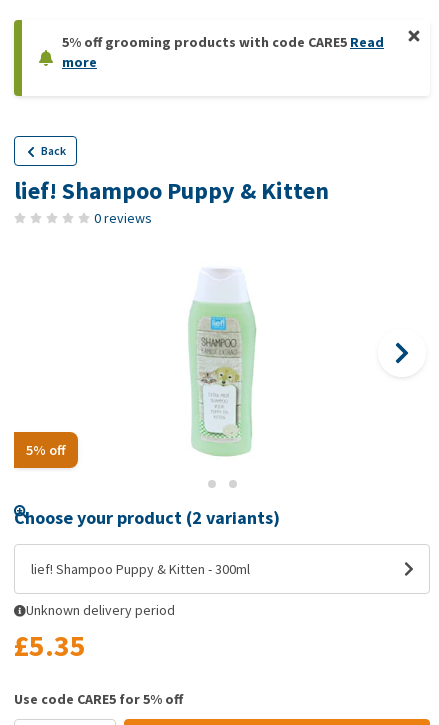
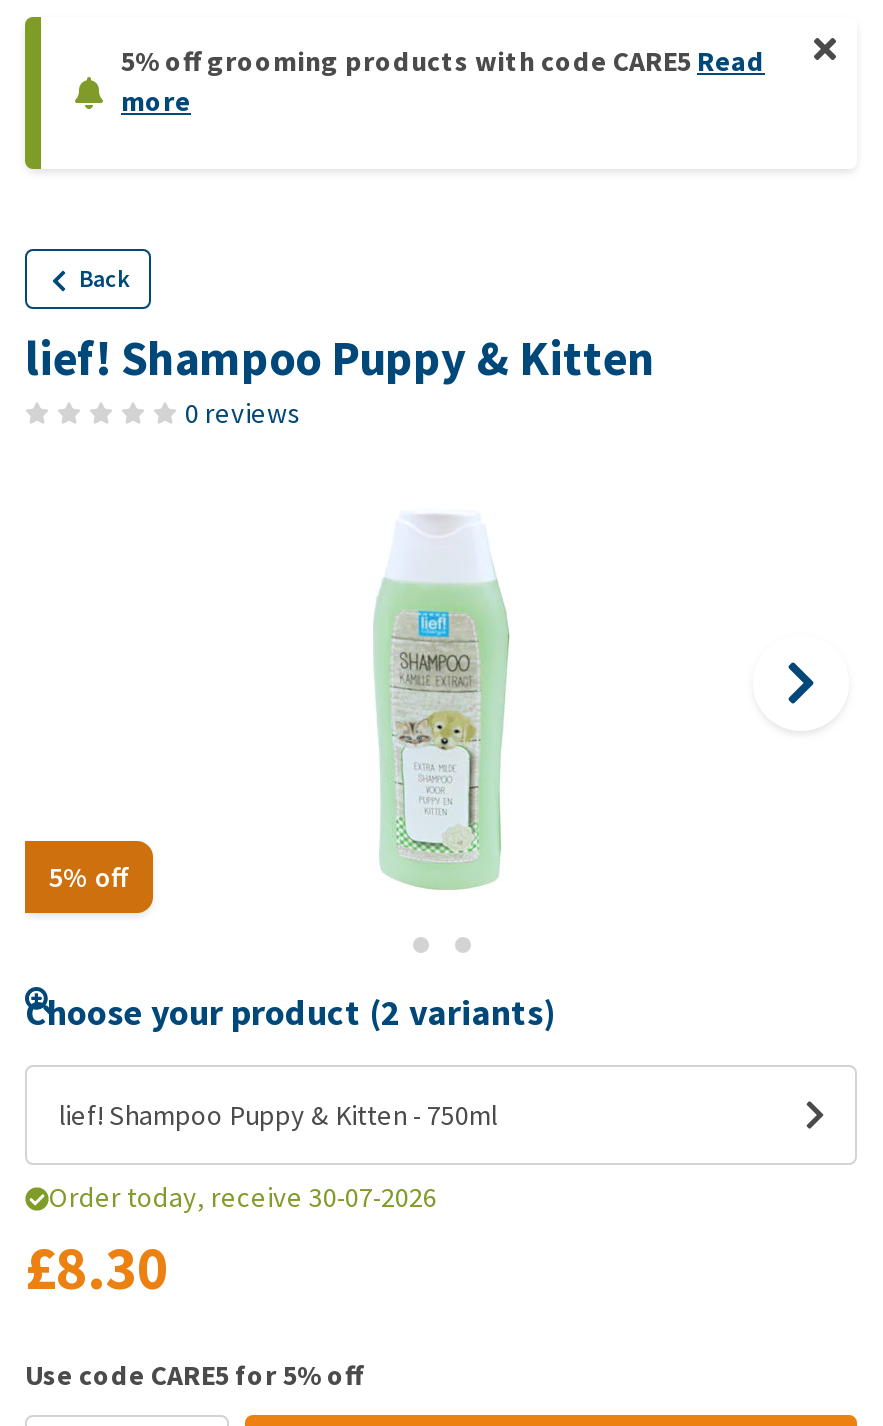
- lief! Shampoo Puppy & Kitten - 300ml
+ lief! Shampoo Puppy & Kitten - 750ml

- Unknown delivery period
- £5.35
+ Order today, receive 30-07-2026
+ £8.30
